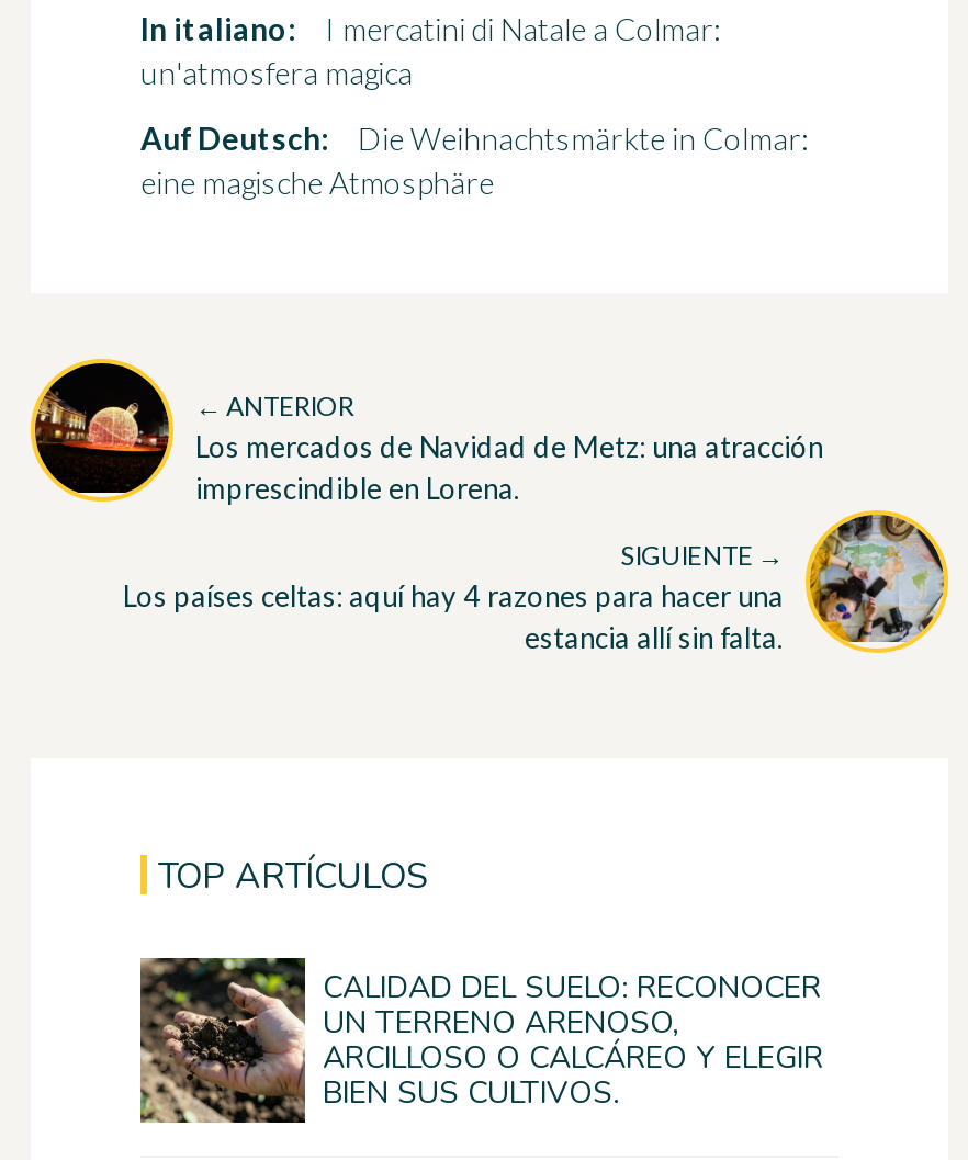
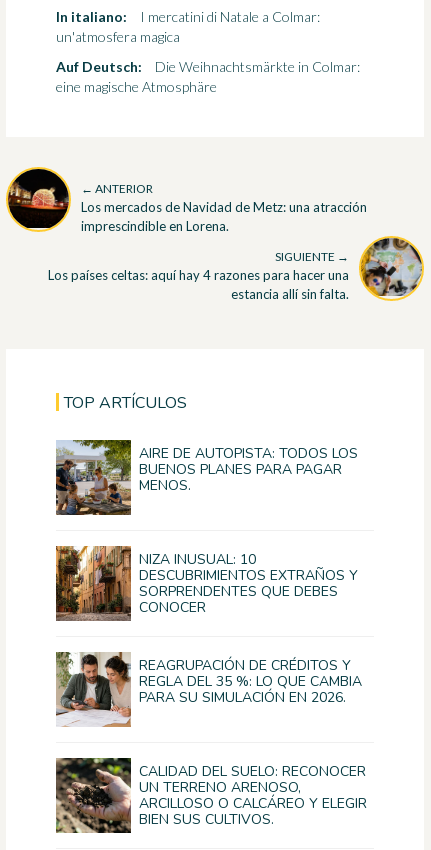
+ [image]
+ NIZA INUSUAL: 10
+ DESCUBRIMIENTOS EXTRAÑOS Y
+ SORPRENDENTES QUE DEBES
+ CONOCER
+ REAGRUPACIÓN DE CRÉDITOS Y
+ REGLA DEL 35 %: LO QUE CAMBIA
+ PARA SU SIMULACIÓN EN 2026.

+ [image]

+ [image]
+ AIRE DE AUTOPISTA: TODOS LOS
+ BUENOS PLANES PARA PAGAR
+ MENOS.
